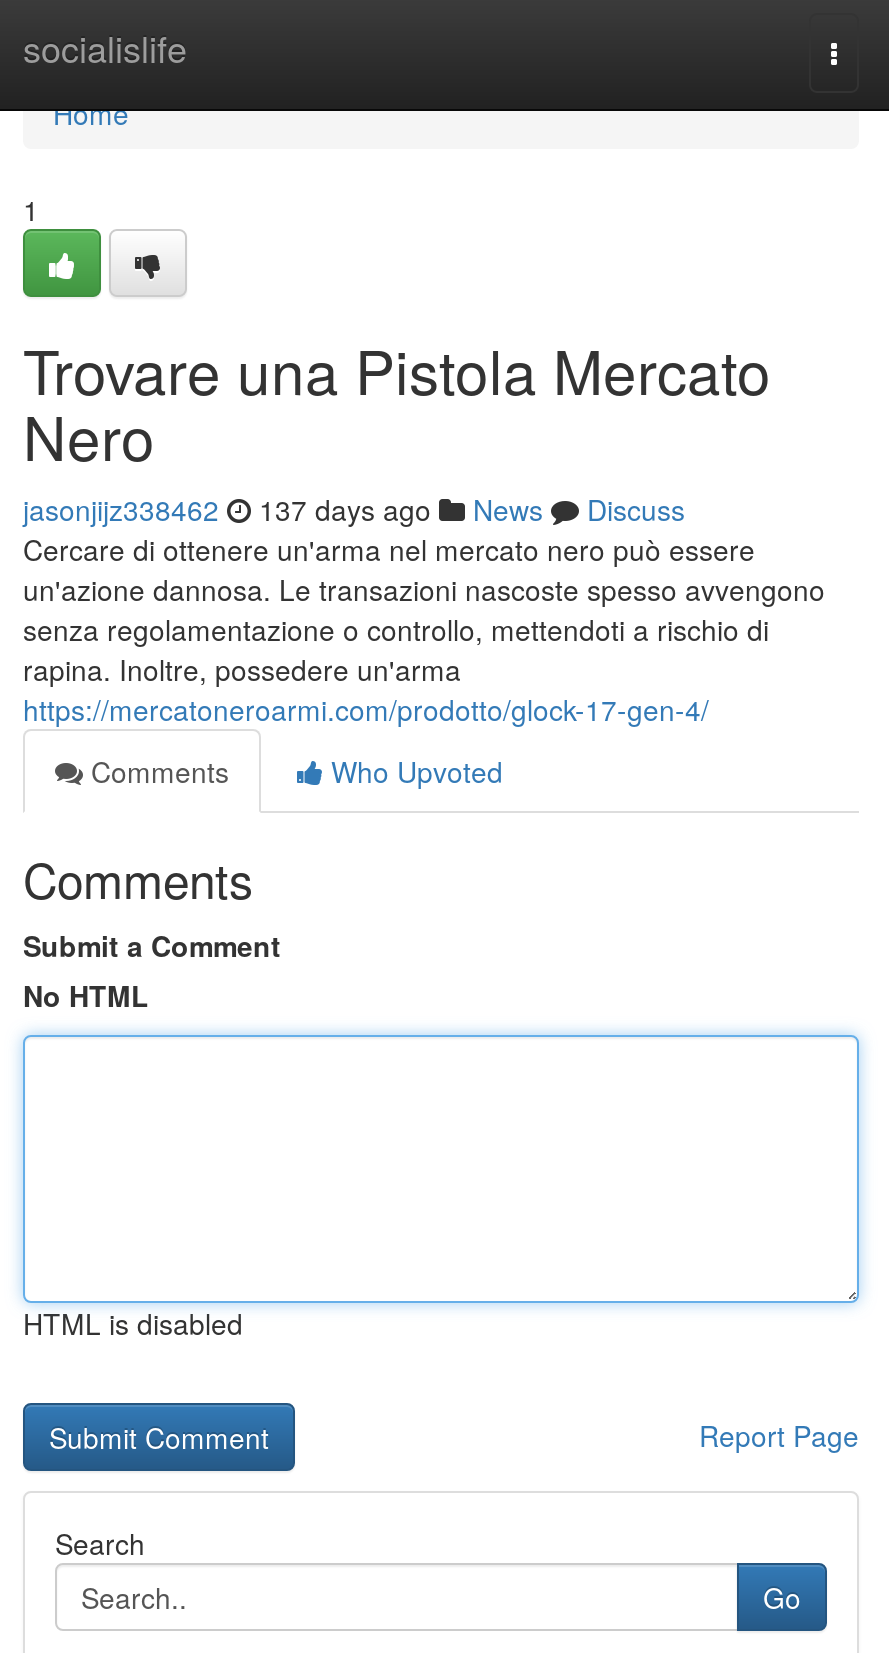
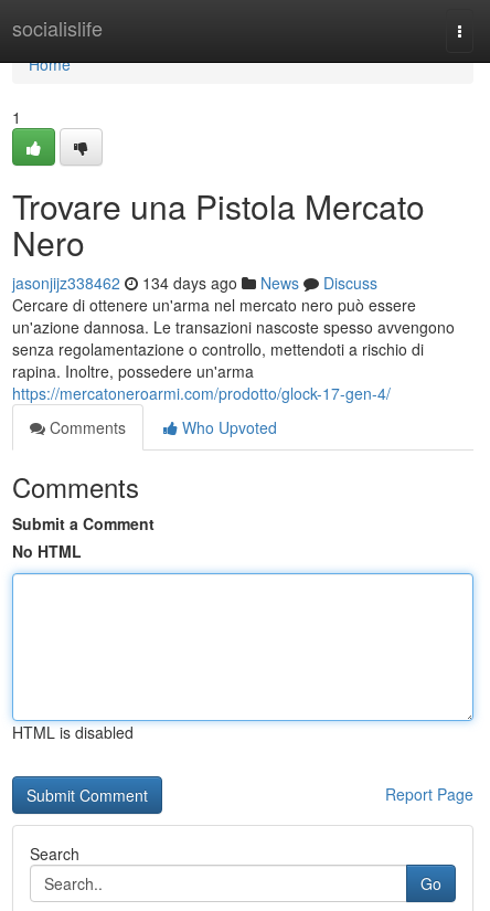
- jasonjijz338462 137 days ago News Discuss
+ jasonjijz338462 134 days ago News Discuss
